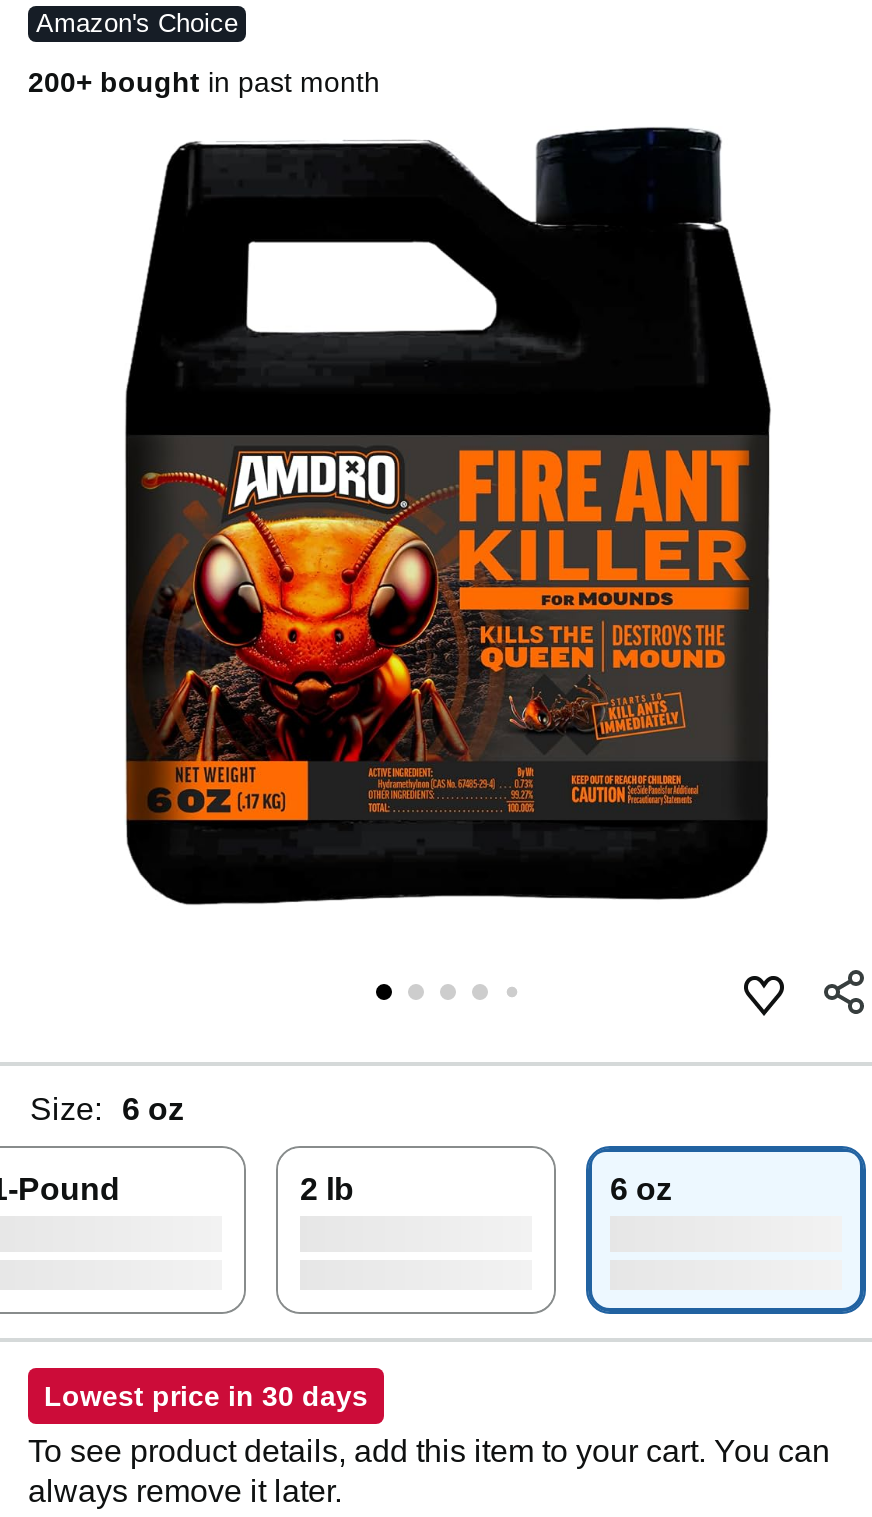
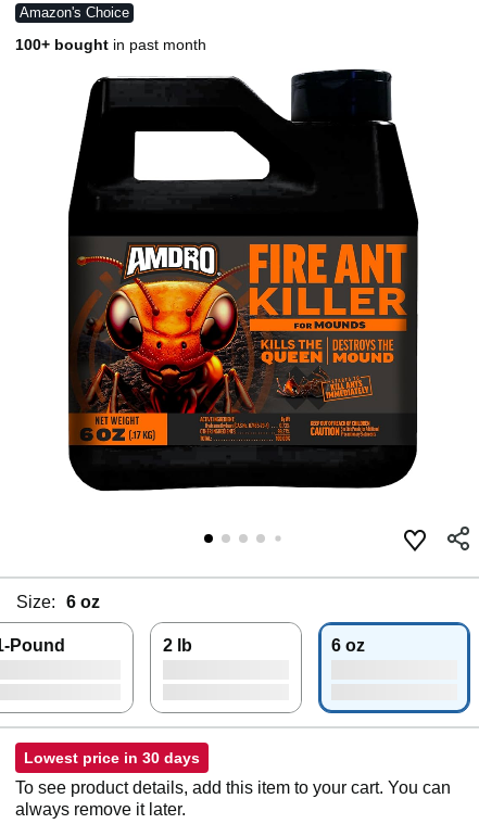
- 200+ bought in past month
+ 100+ bought in past month
